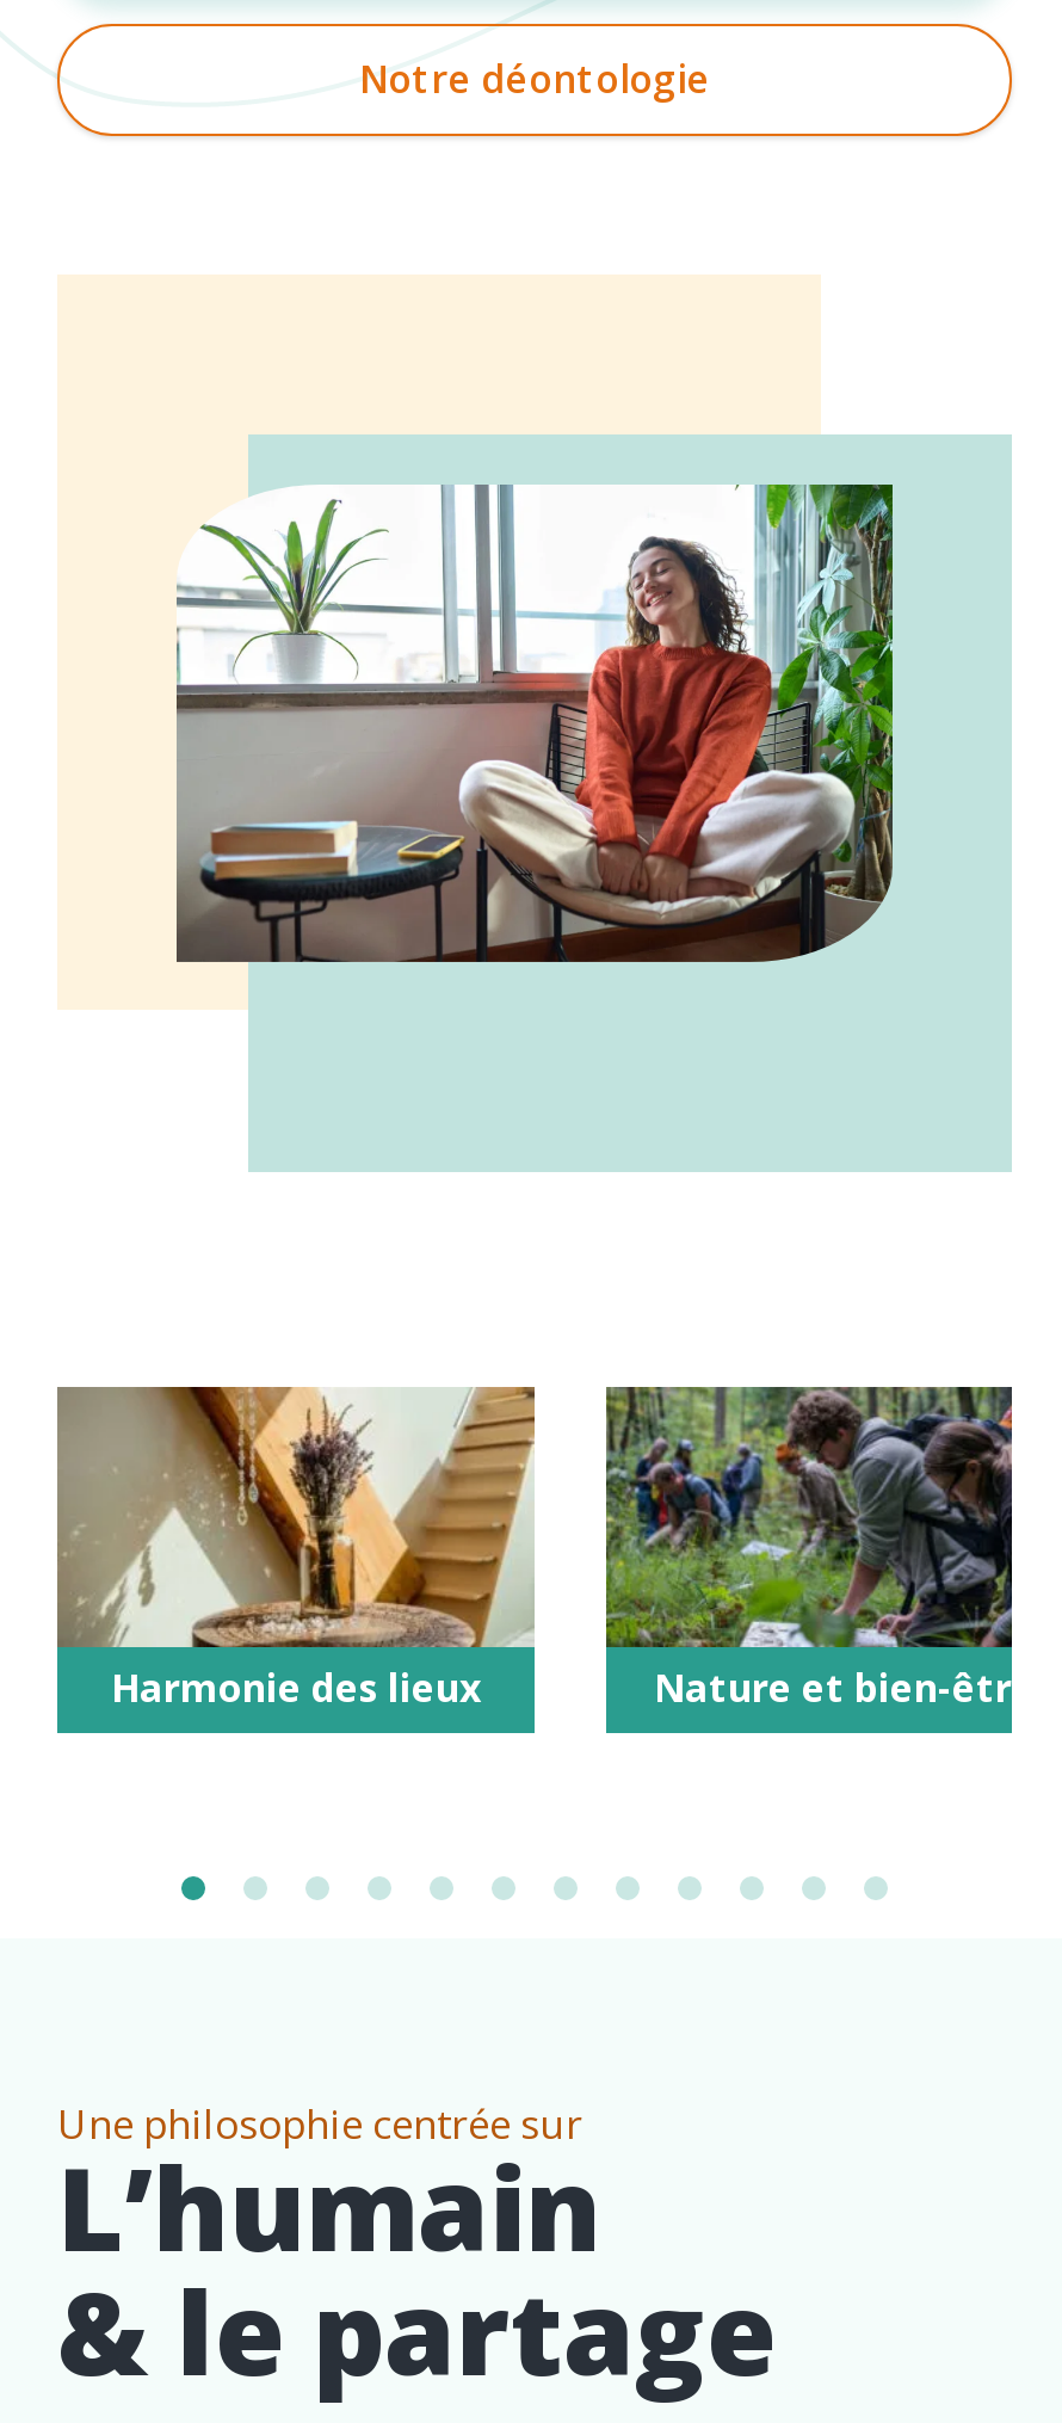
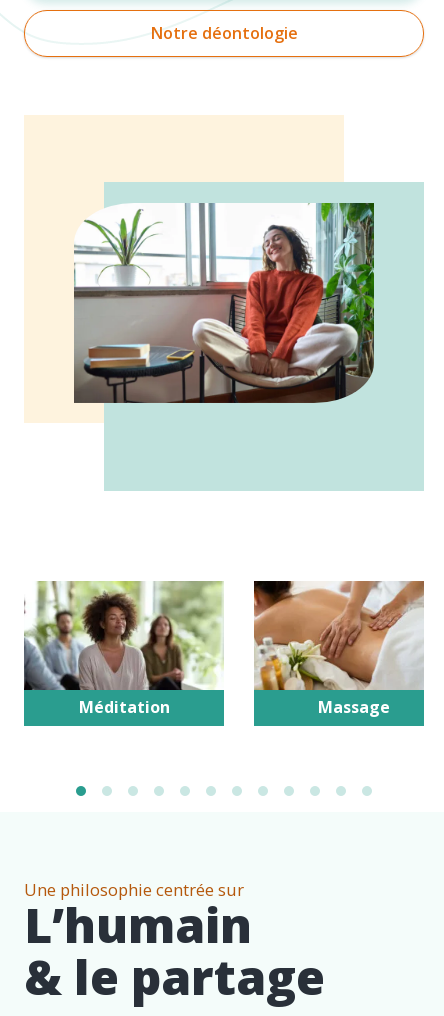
- [image]
+ [image]

- [image]
- Harmonie des lieux
- Nature et bien-être
+ [image]
+ Méditation
+ Massage
